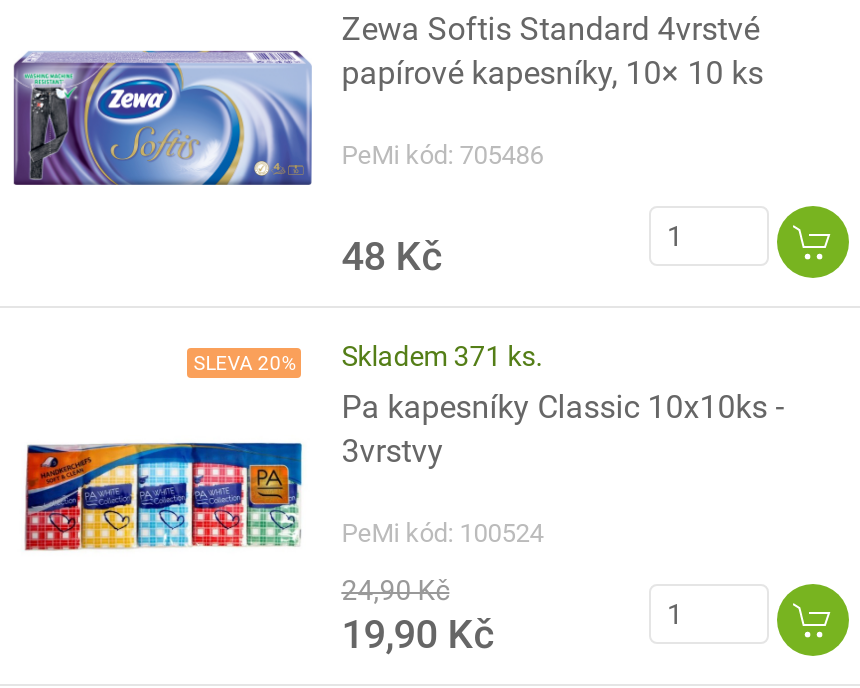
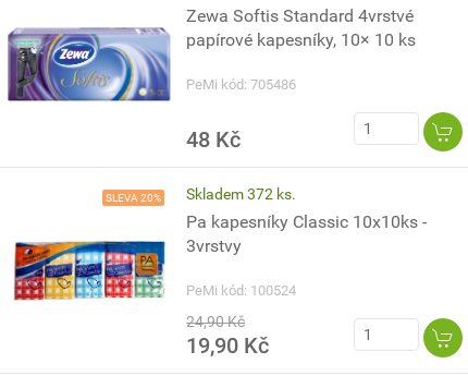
- Skladem 371 ks.
+ Skladem 372 ks.
